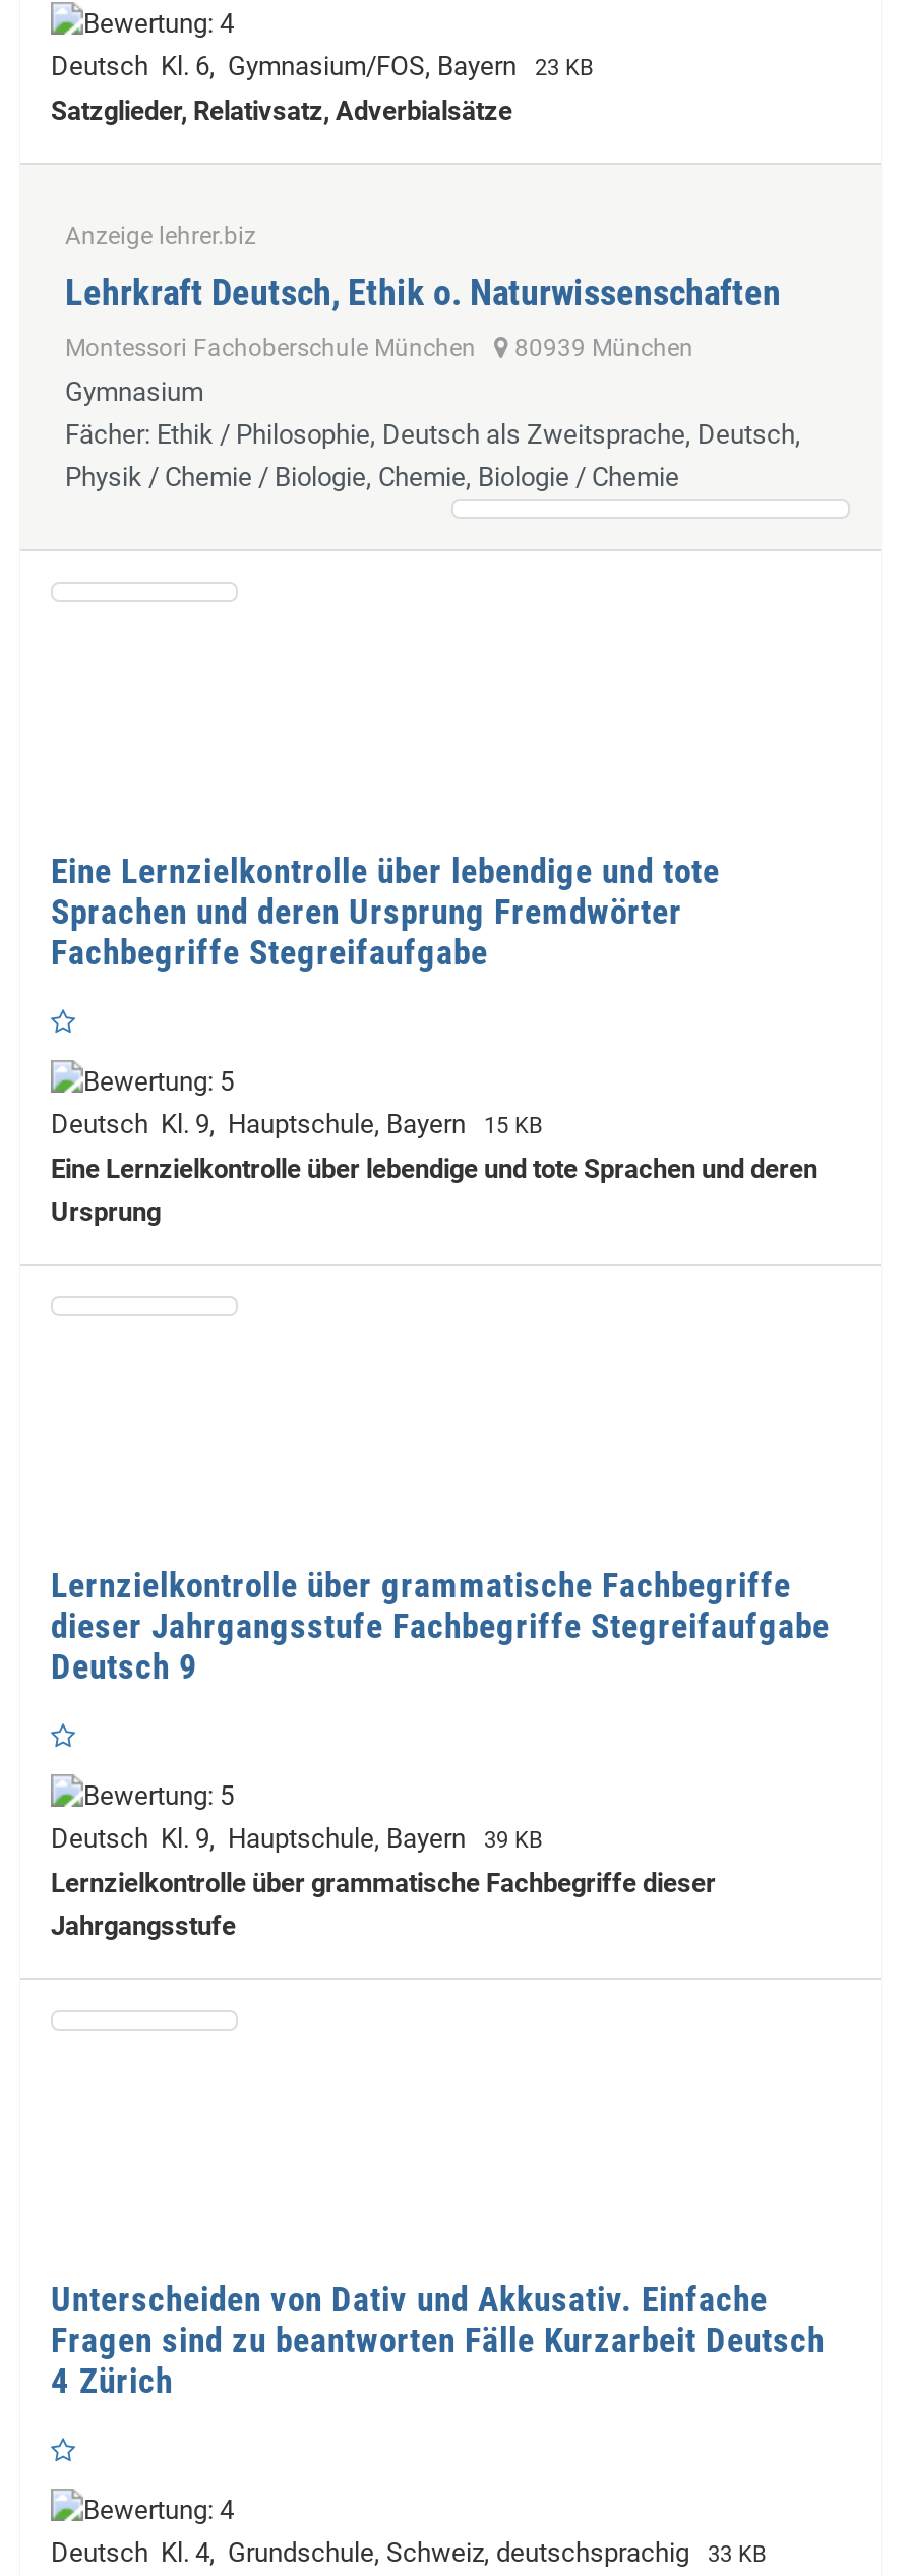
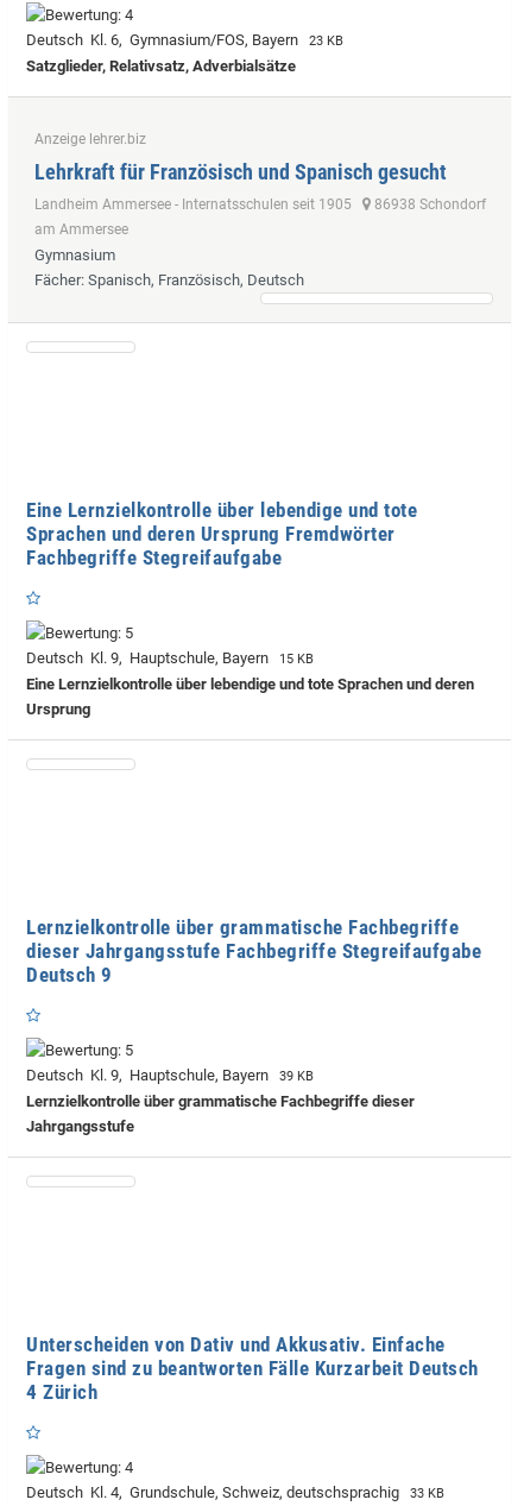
- Lehrkraft Deutsch, Ethik o. Naturwissenschaften
- Montessori Fachoberschule München 80939 München
+ Lehrkraft für Französisch und Spanisch gesucht
+ Landheim Ammersee - Internatsschulen seit 1905 86938 Schondorf
+ am Ammersee

moved down: Gymnasium

- Fächer: Ethik / Philosophie, Deutsch als Zweitsprache, Deutsch,
- Physik / Chemie / Biologie, Chemie, Biologie / Chemie
+ Fächer: Spanisch, Französisch, Deutsch
